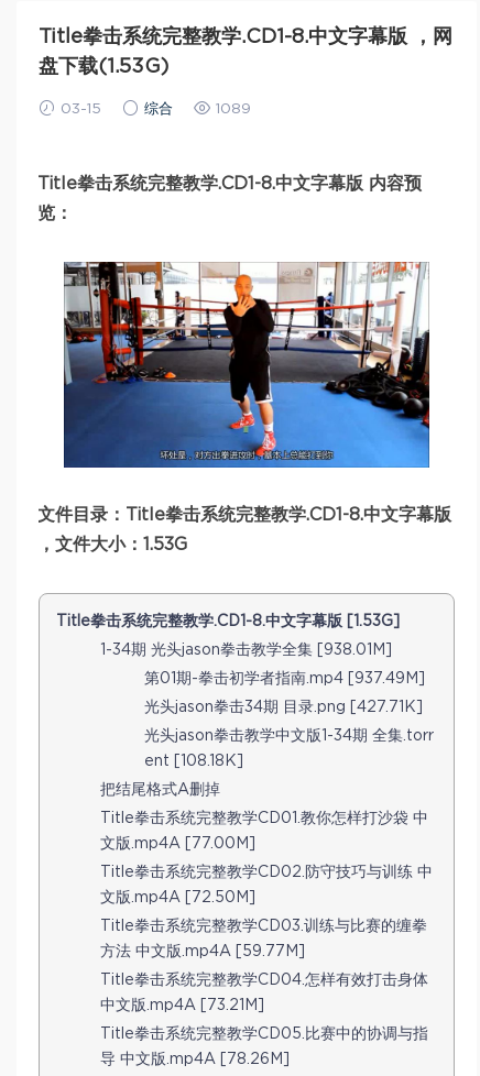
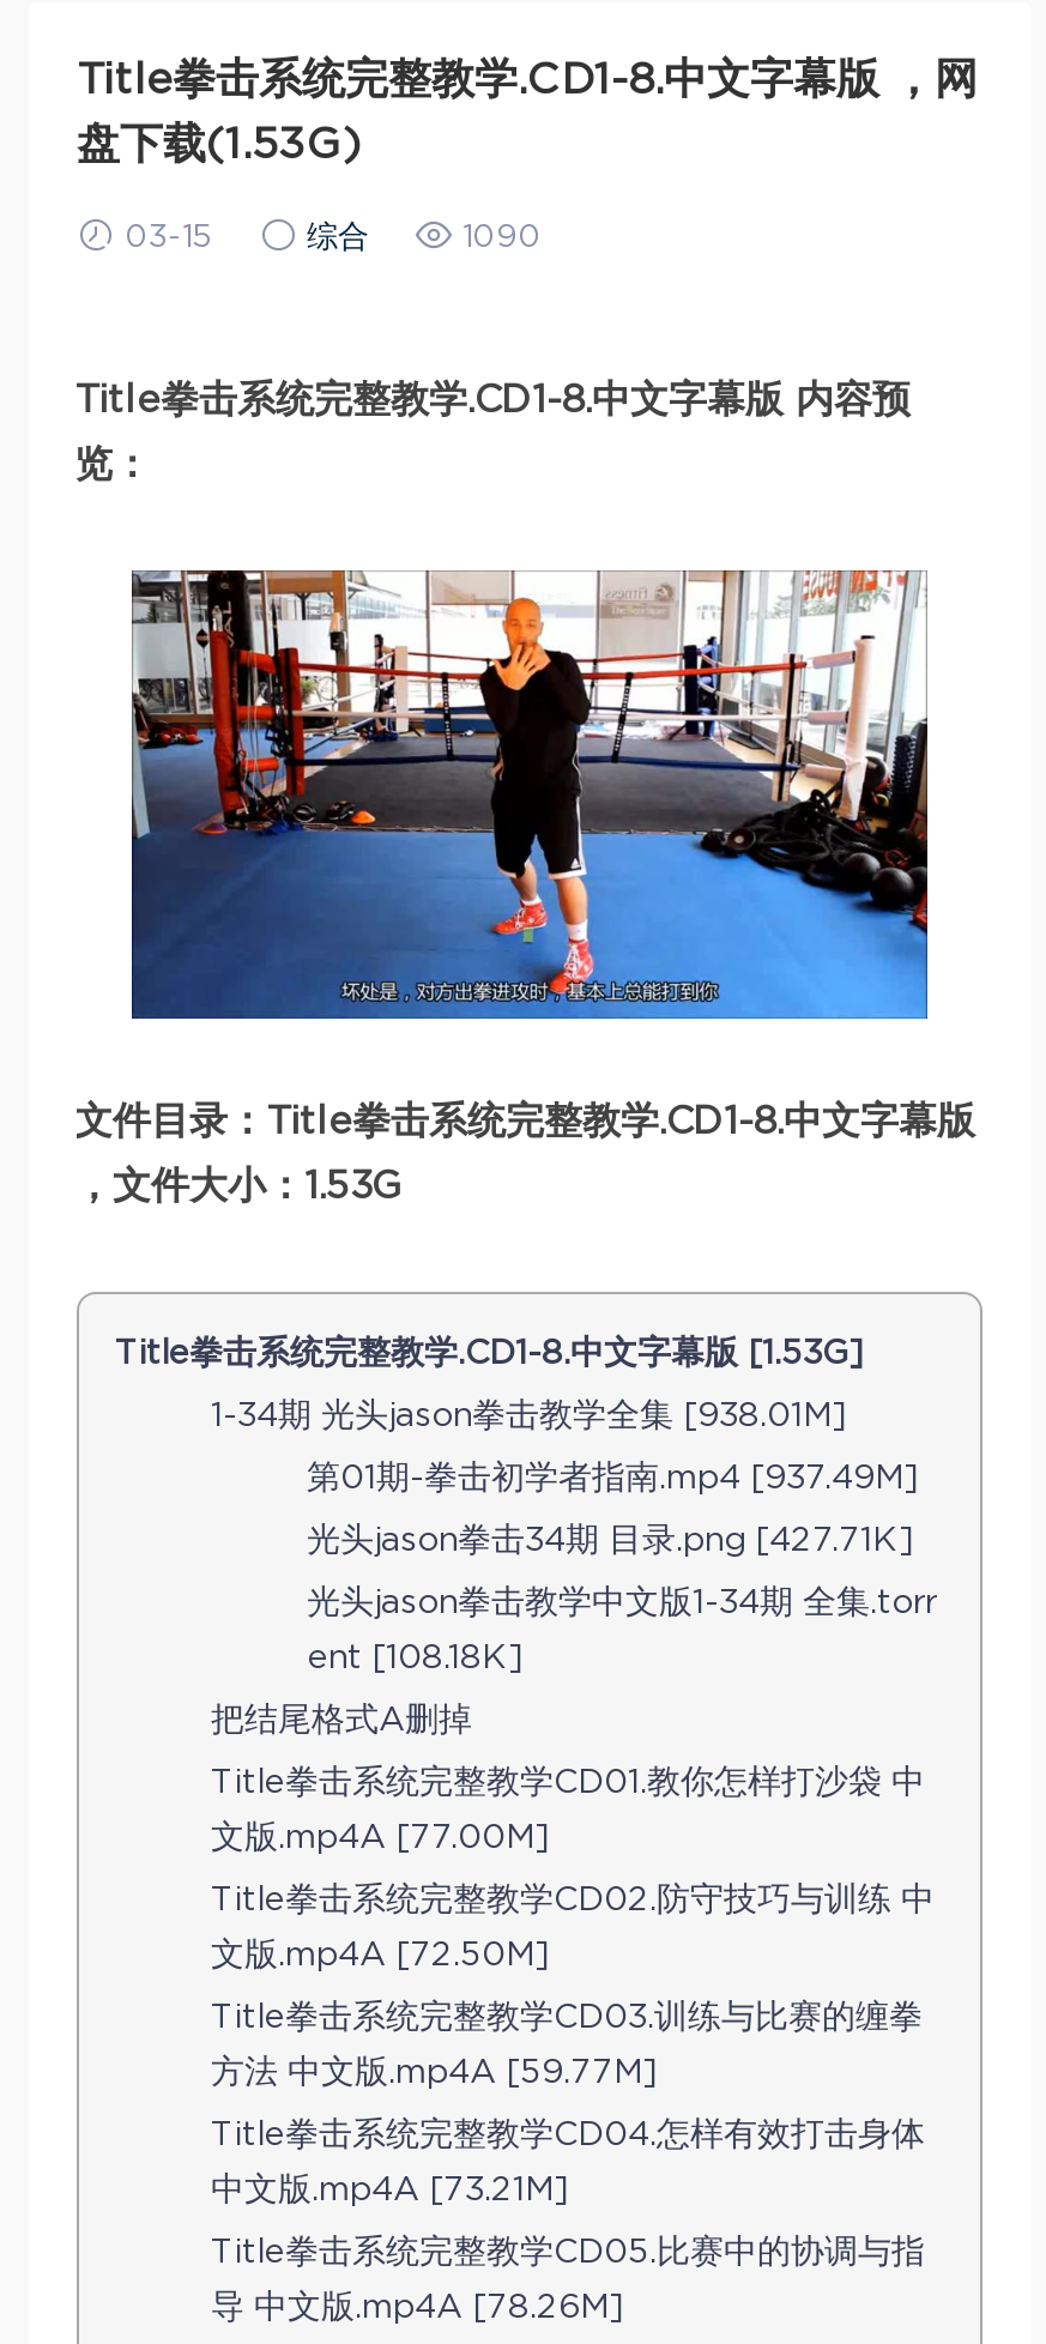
- 1089
+ 1090
